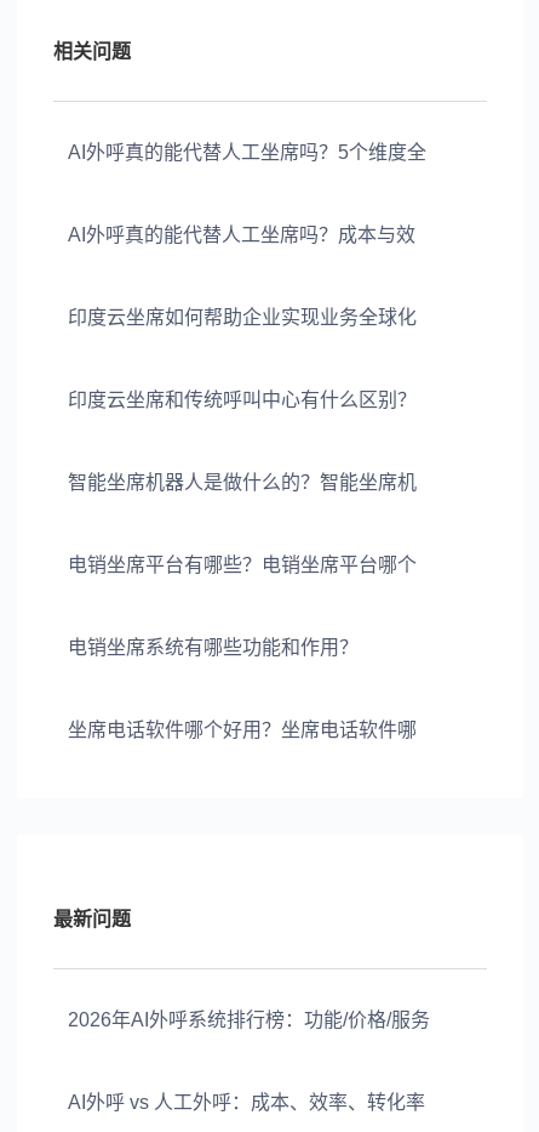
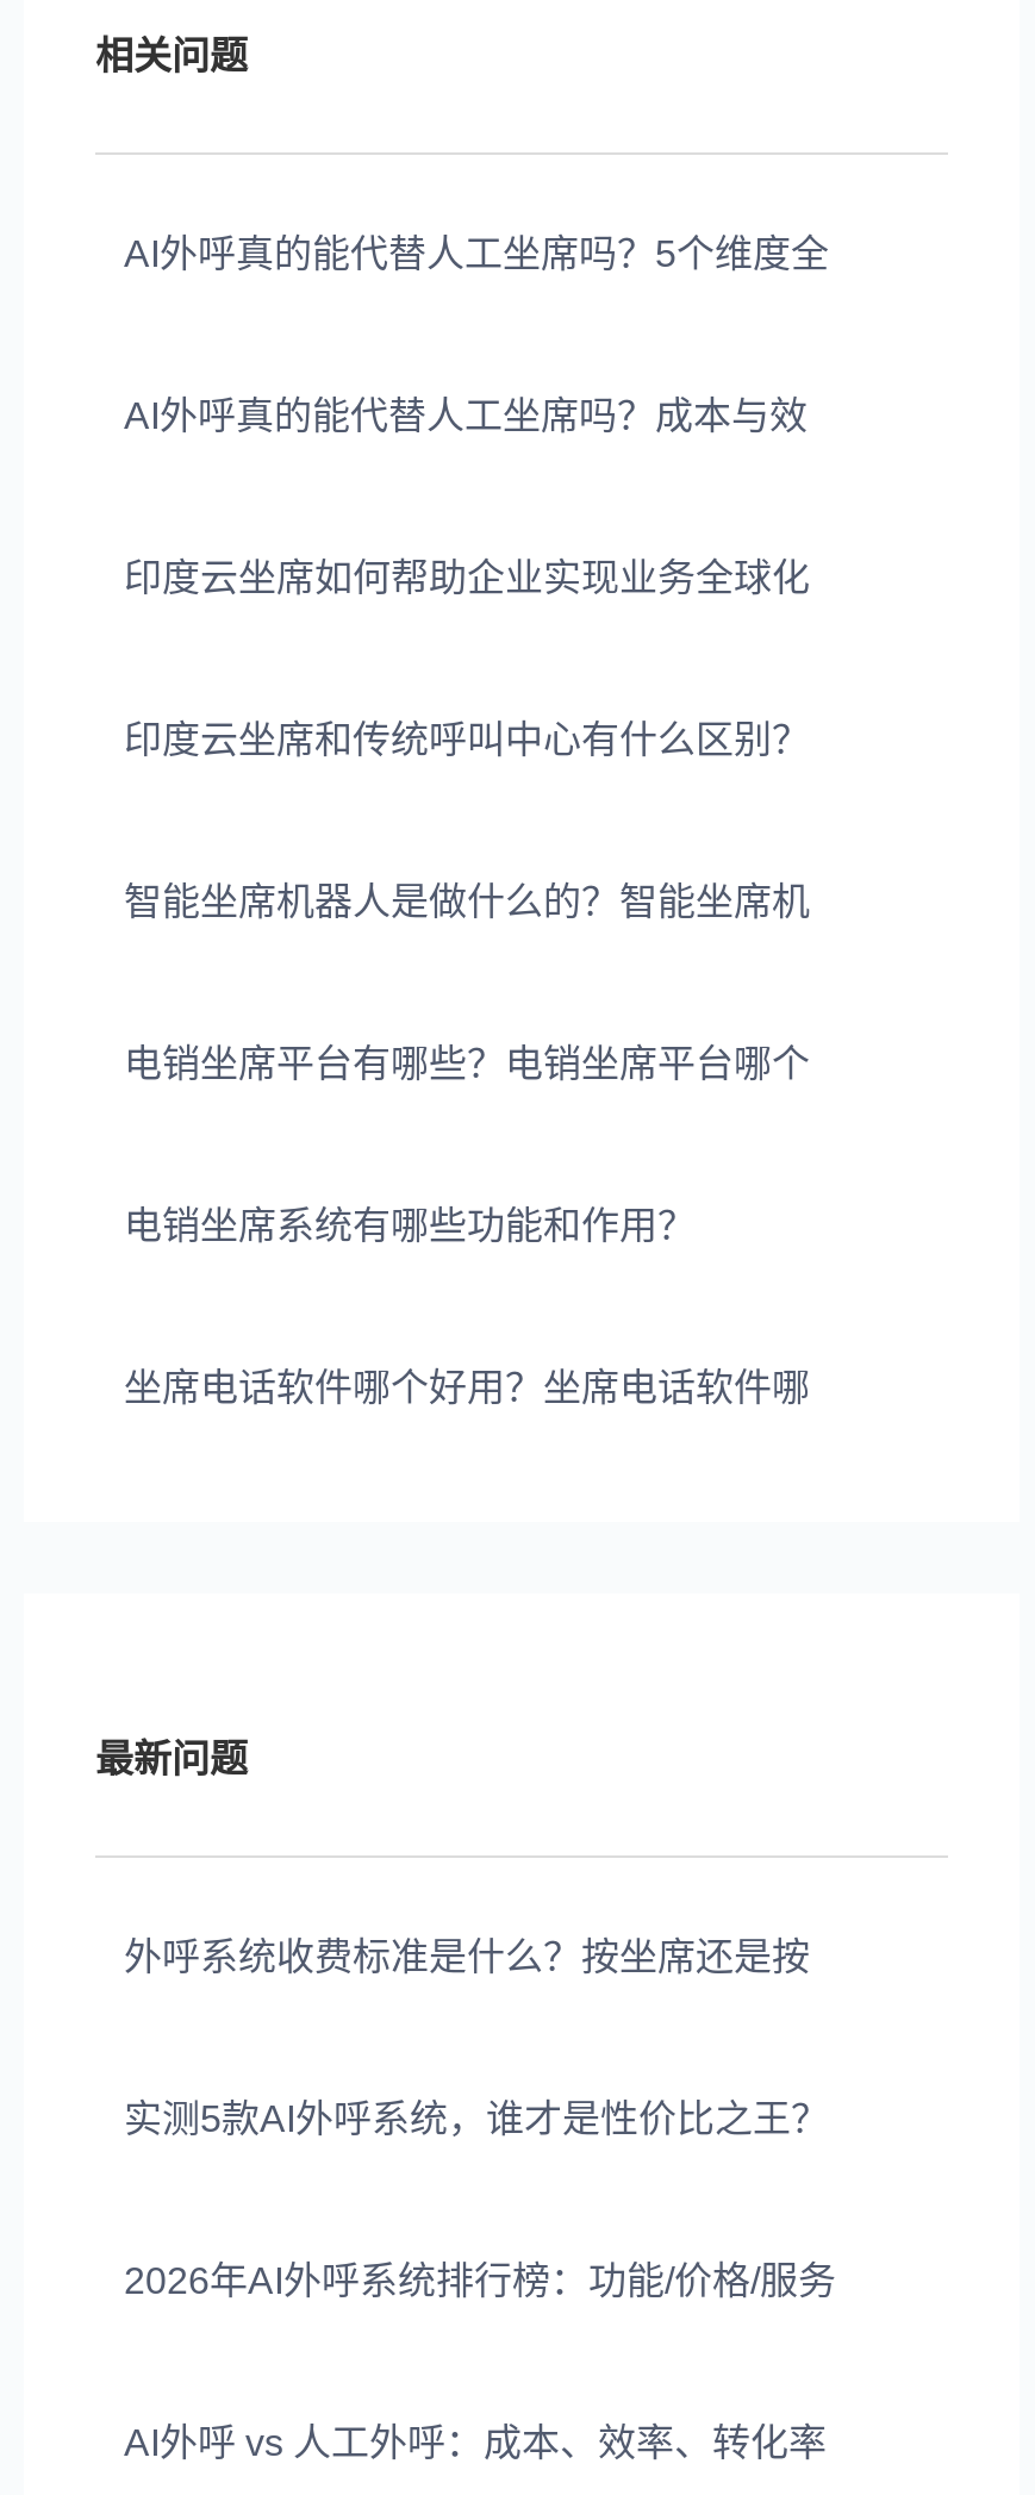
+ 外呼系统收费标准是什么？按坐席还是按

+ 实测5款AI外呼系统，谁才是性价比之王？
